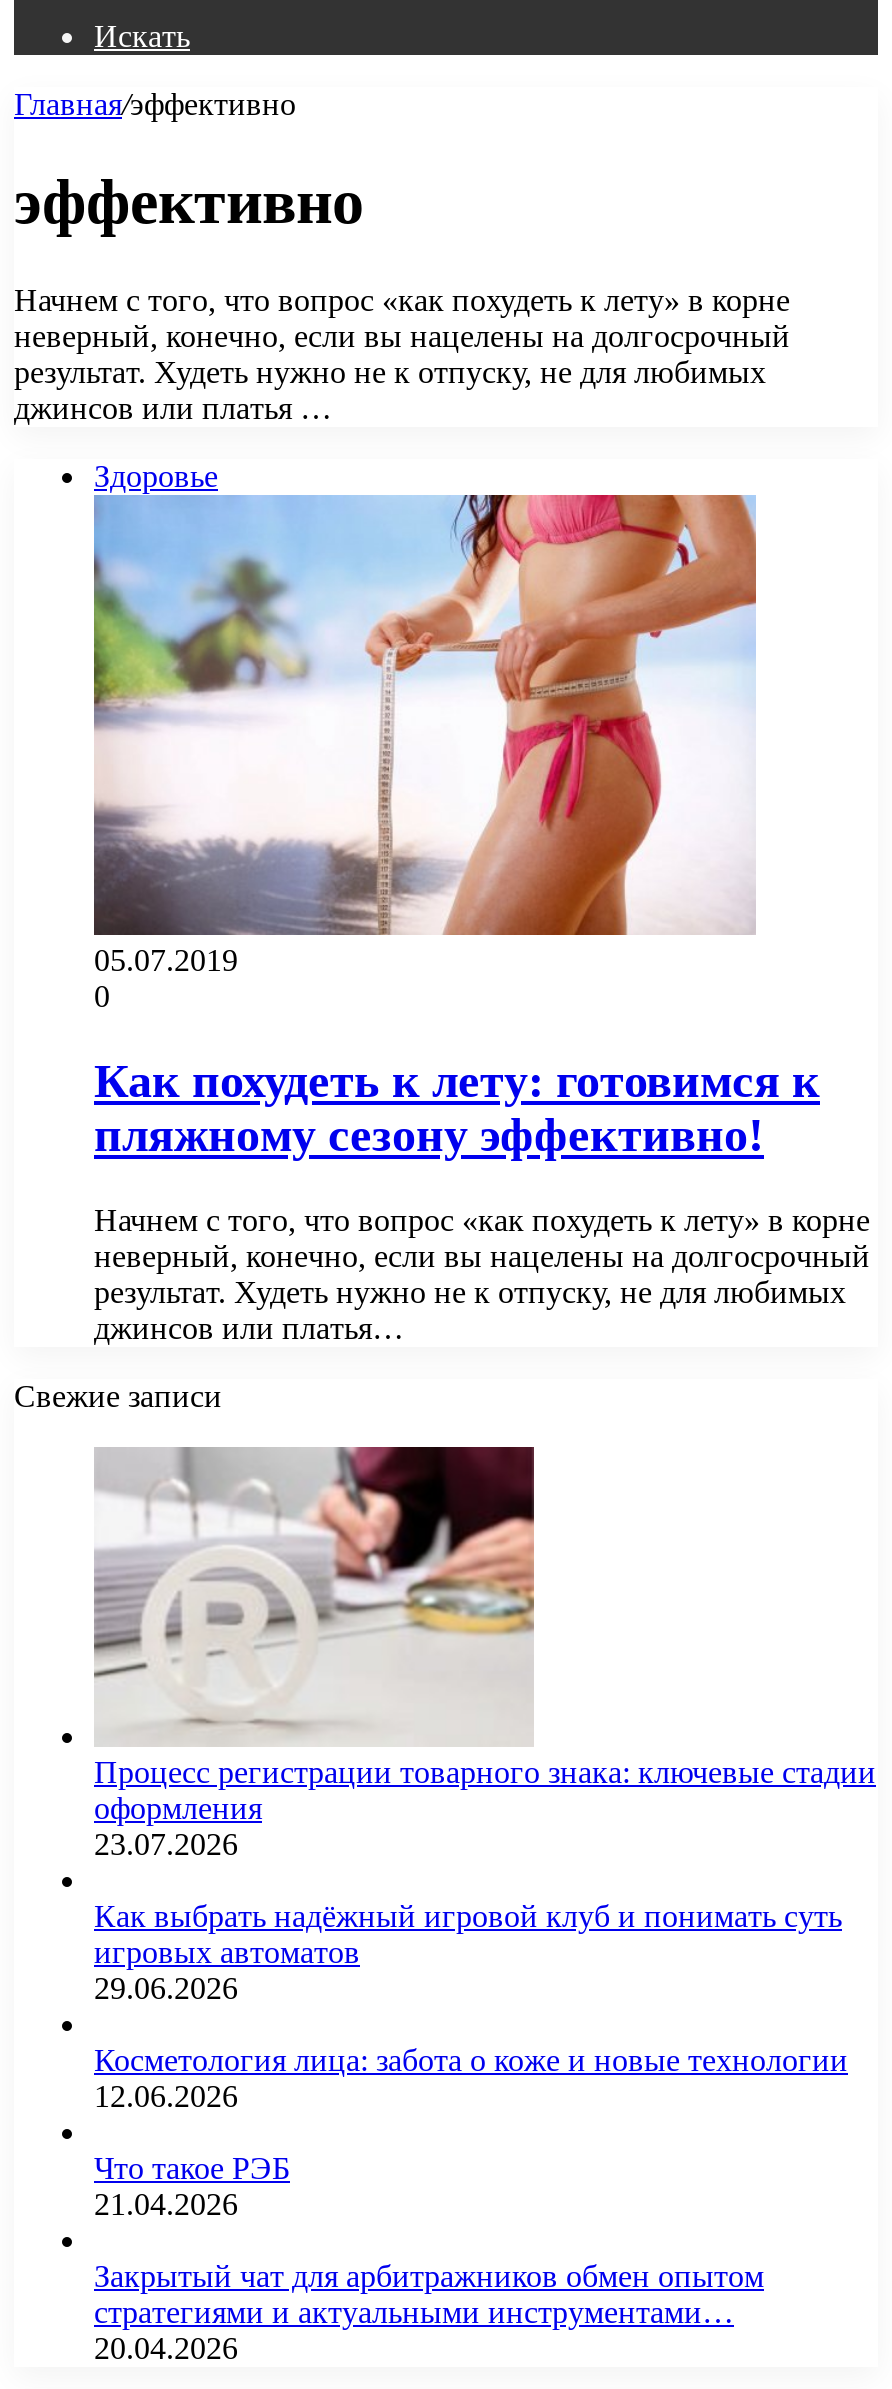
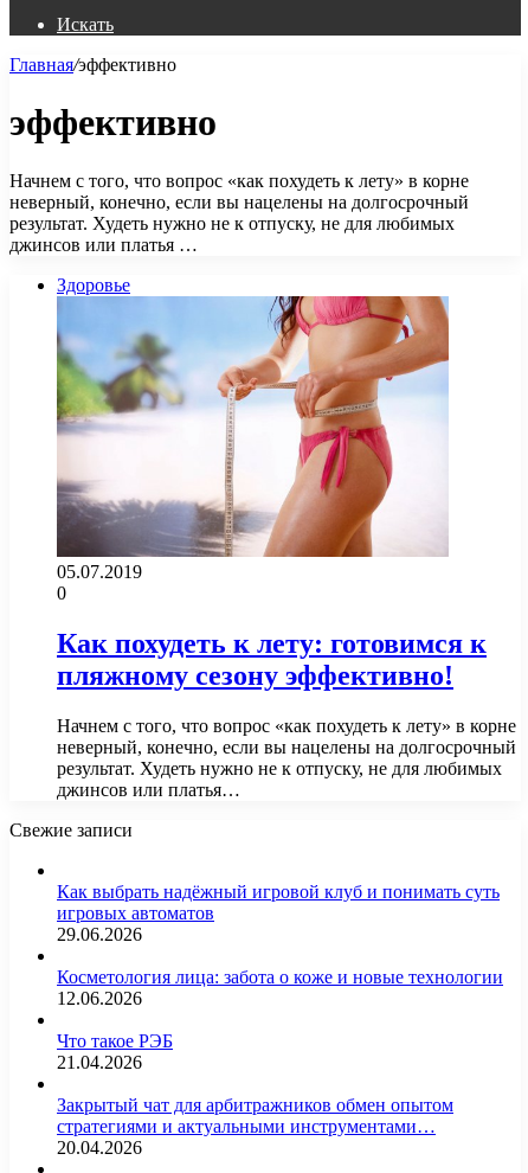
- [image]
- Процесс регистрации товарного знака: ключевые стадии
- оформления
- 23.07.2026
